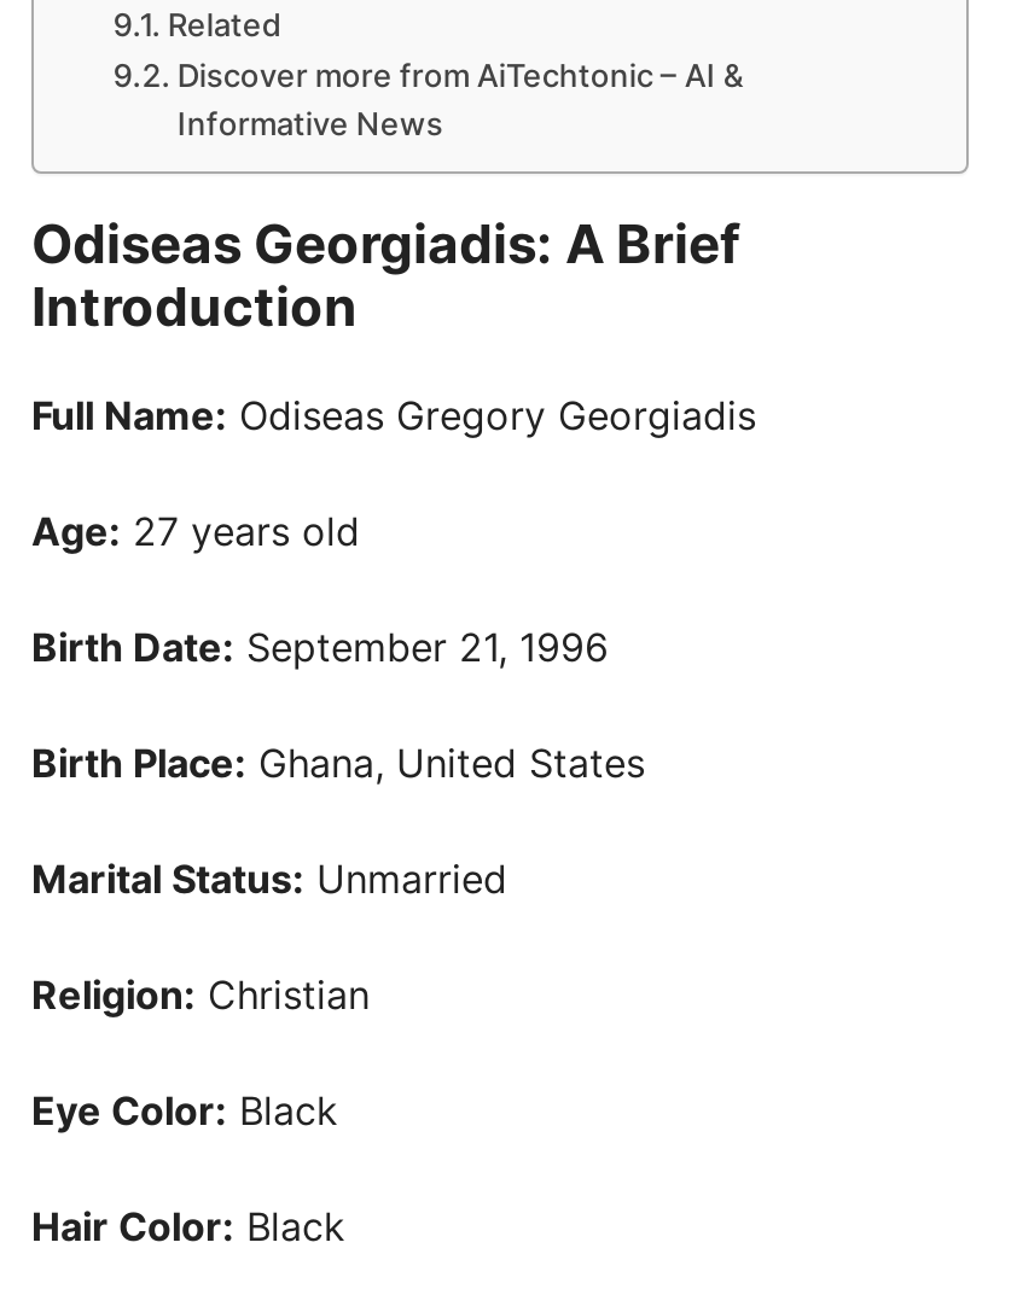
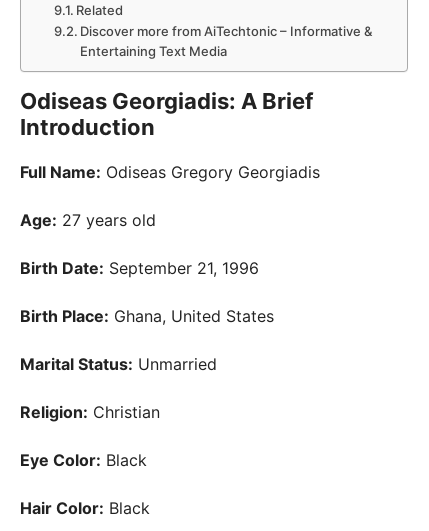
- Discover more from AiTechtonic – AI &
- Informative News
+ Discover more from AiTechtonic – Informative &
+ Entertaining Text Media
